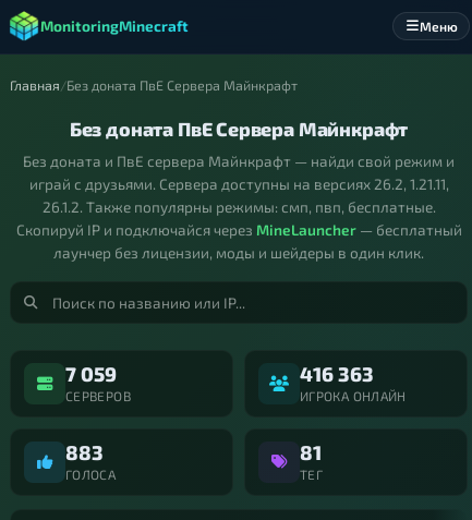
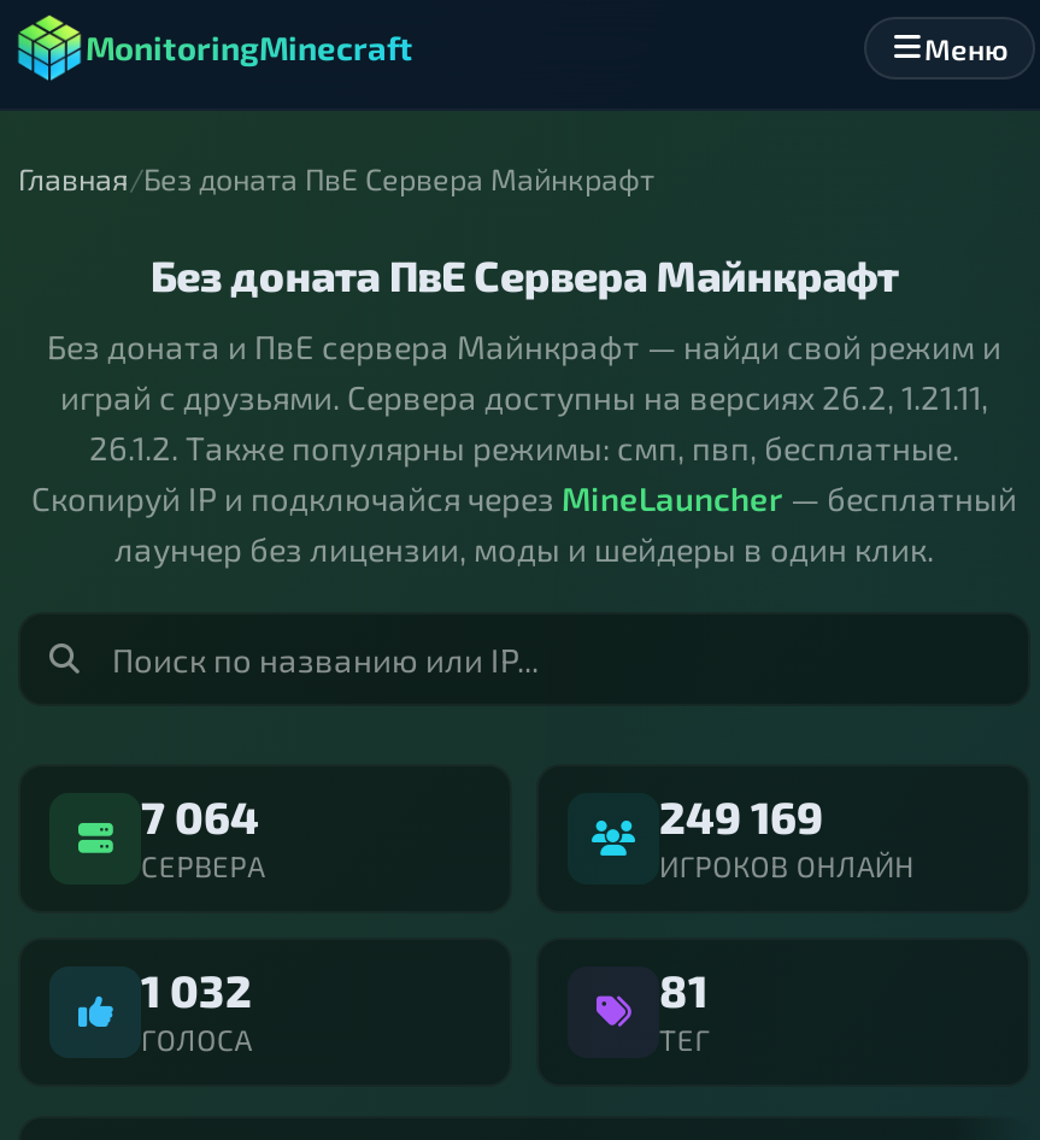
- 7 059
- СЕРВЕРОВ
+ 7 064
+ СЕРВЕРА

- 416 363
- ИГРОКА ОНЛАЙН
+ 249 169
+ ИГРОКОВ ОНЛАЙН

- 883
+ 1 032
